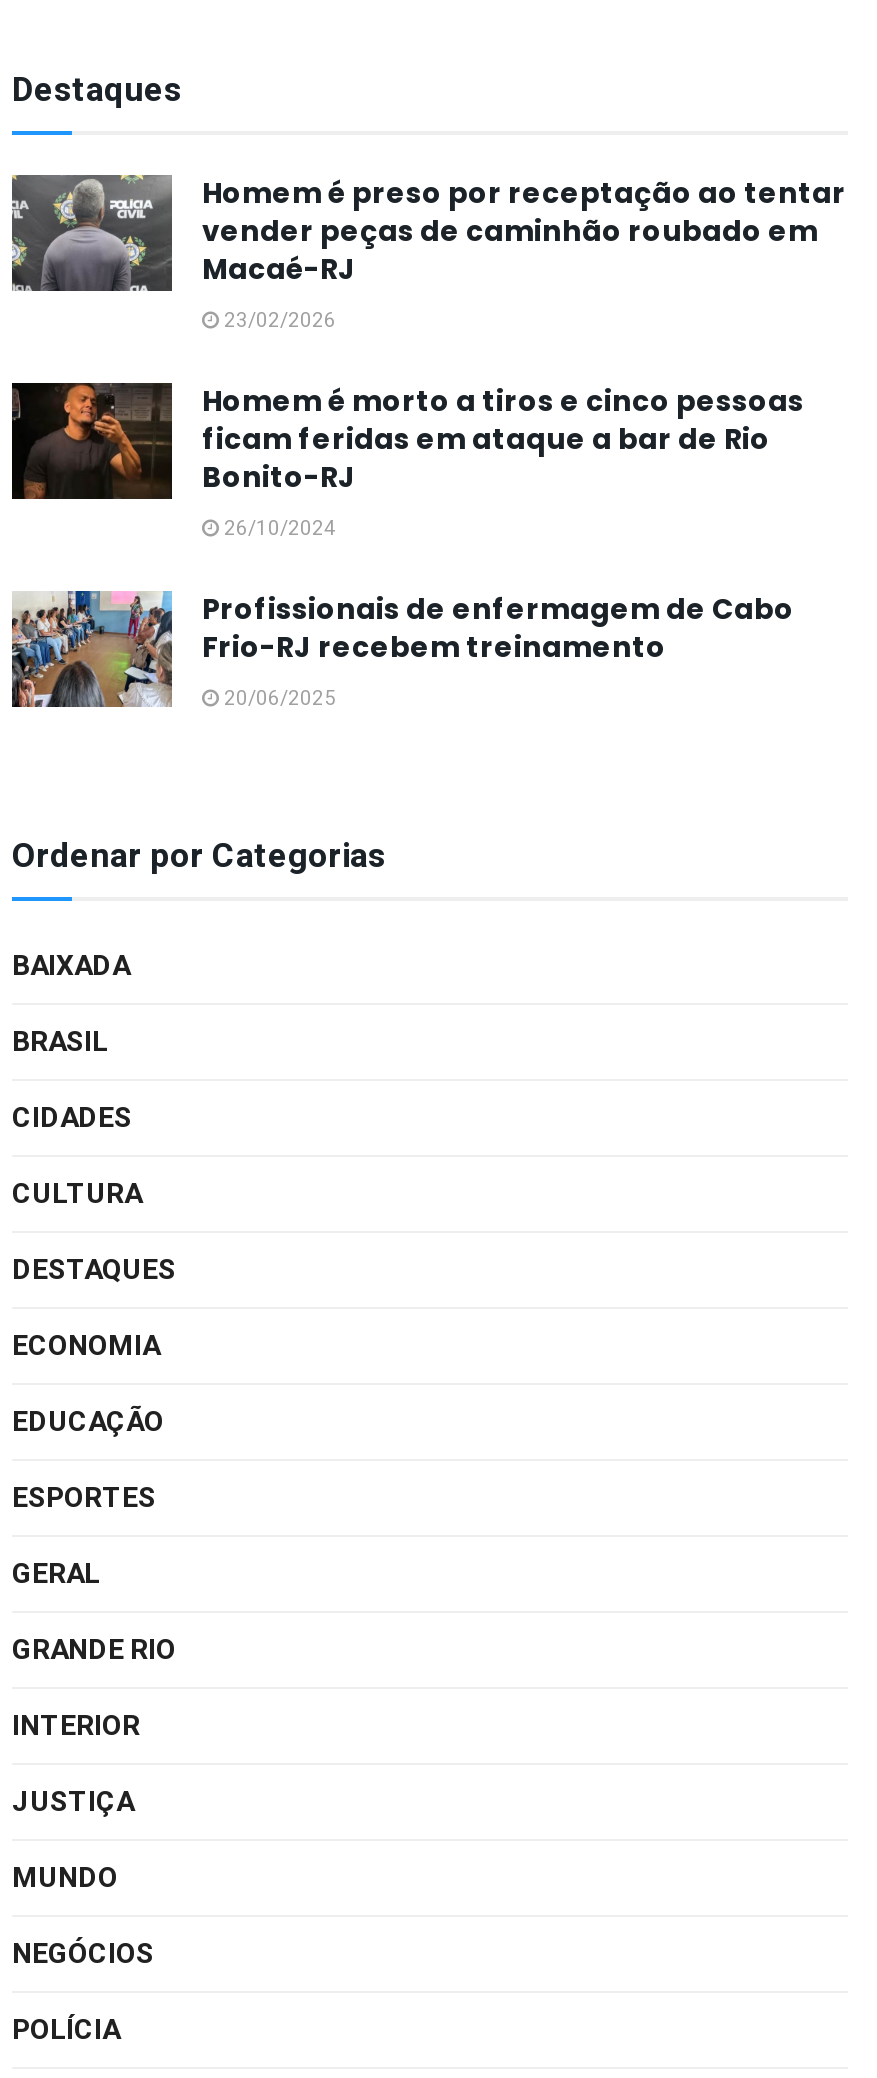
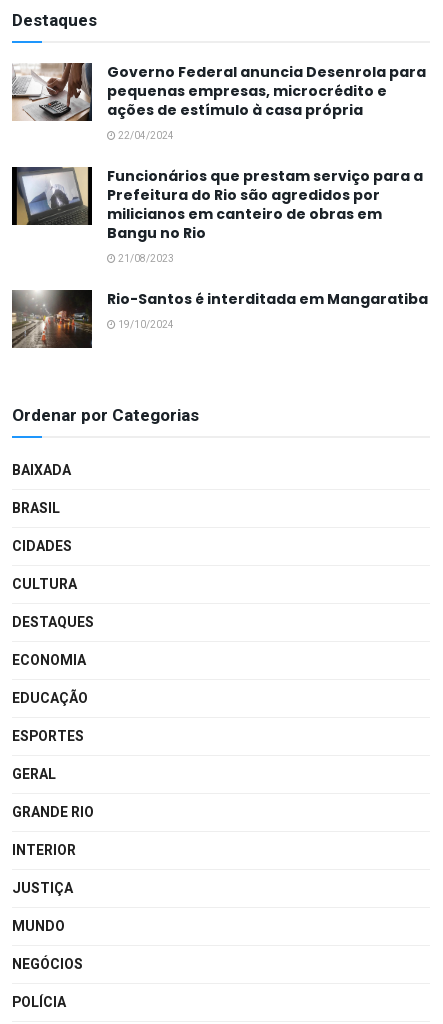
- [image]
- Homem é preso por receptação ao tentar
- vender peças de caminhão roubado em
- Macaé-RJ
- 23/02/2026
+ [image]
+ Governo Federal anuncia Desenrola para
+ pequenas empresas, microcrédito e
+ ações de estímulo à casa própria
+ 22/04/2024

- [image]
- Homem é morto a tiros e cinco pessoas
- ficam feridas em ataque a bar de Rio
- Bonito-RJ
- 26/10/2024
+ [image]
+ Funcionários que prestam serviço para a
+ Prefeitura do Rio são agredidos por
+ milicianos em canteiro de obras em
+ Bangu no Rio
+ 21/08/2023

- [image]
- Profissionais de enfermagem de Cabo
- Frio-RJ recebem treinamento
- 20/06/2025
+ [image]
+ Rio-Santos é interditada em Mangaratiba
+ 19/10/2024
